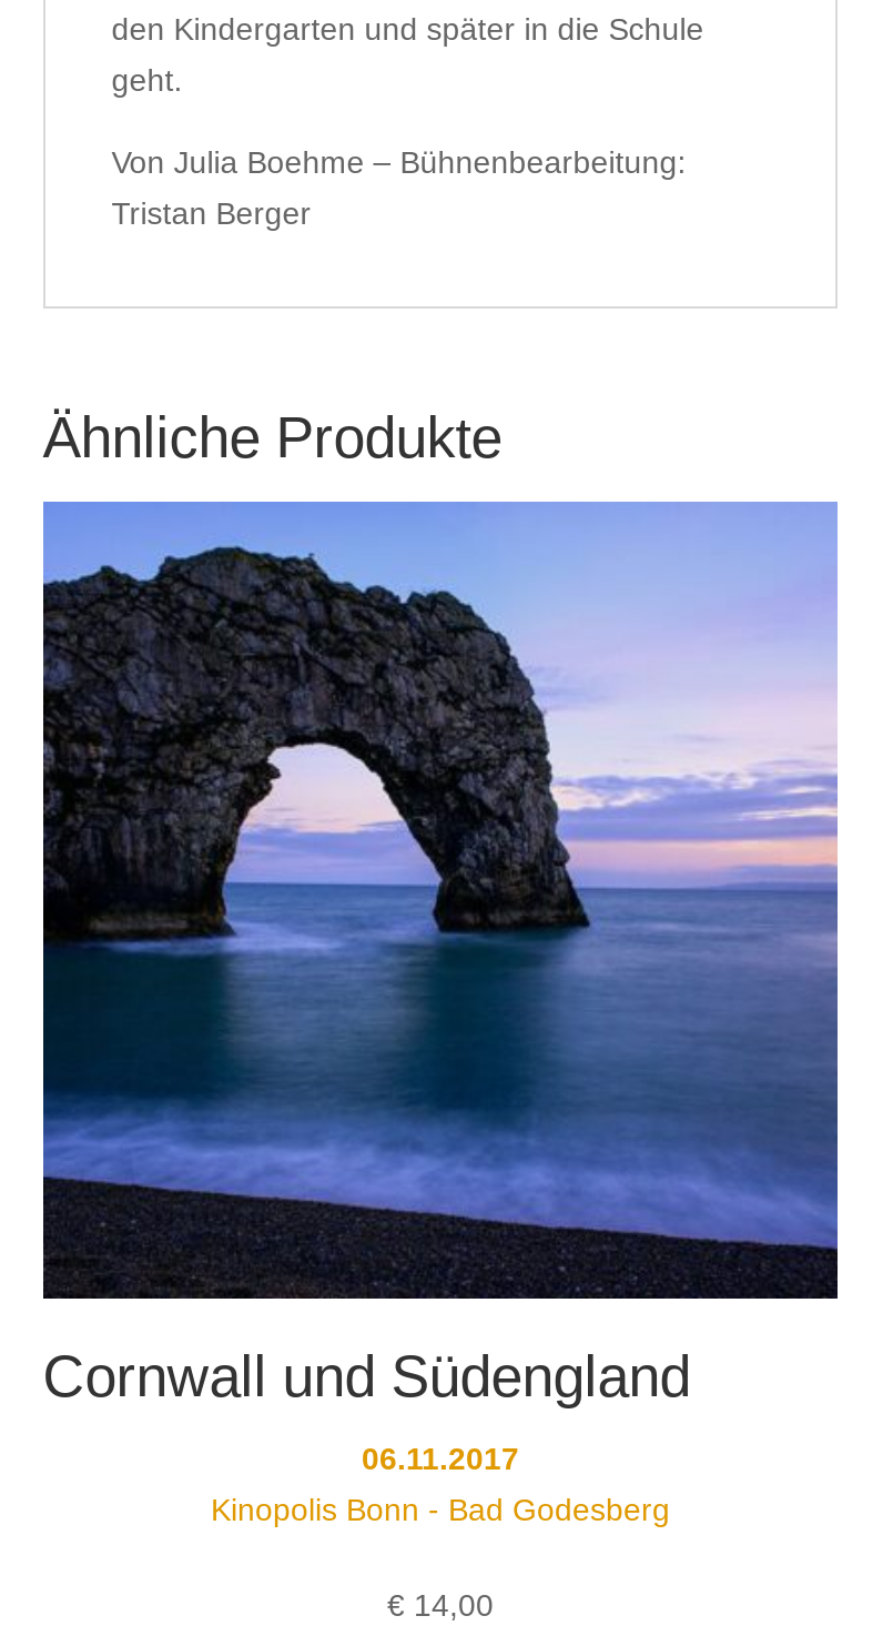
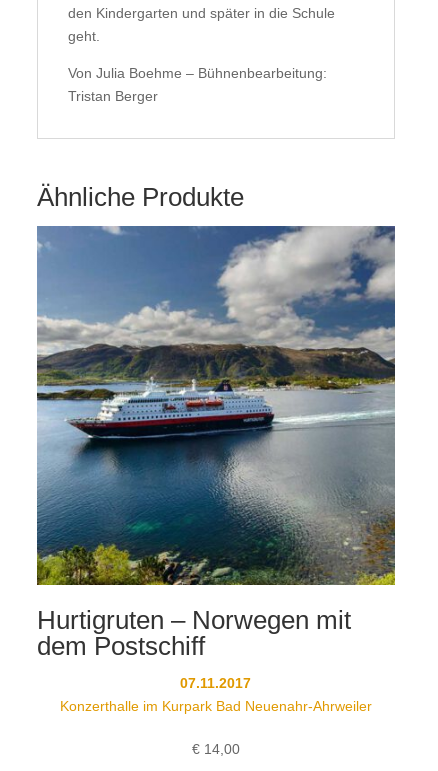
- [image]
- Cornwall und Südengland
+ [image]
+ Hurtigruten – Norwegen mit
+ dem Postschiff

- 06.11.2017
- Kinopolis Bonn - Bad Godesberg
+ 07.11.2017
+ Konzerthalle im Kurpark Bad Neuenahr-Ahrweiler
